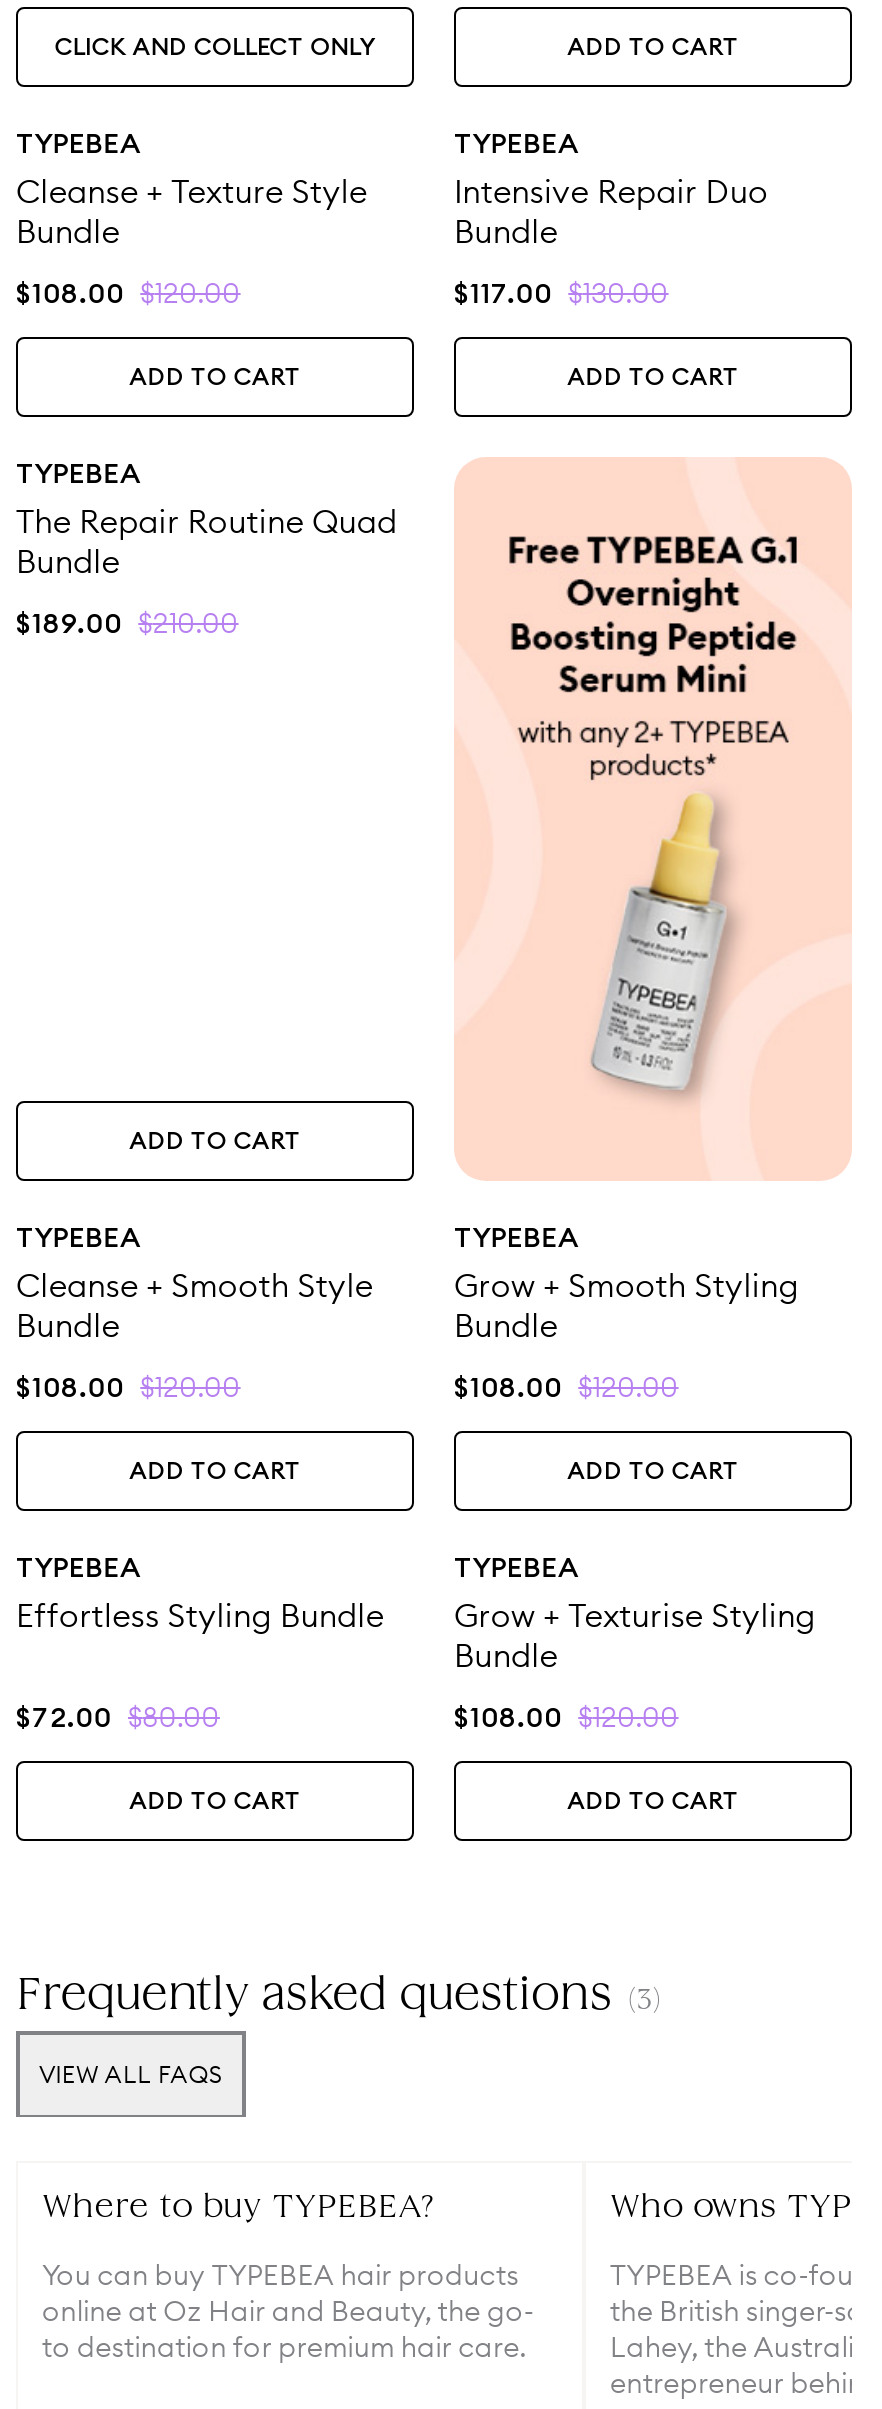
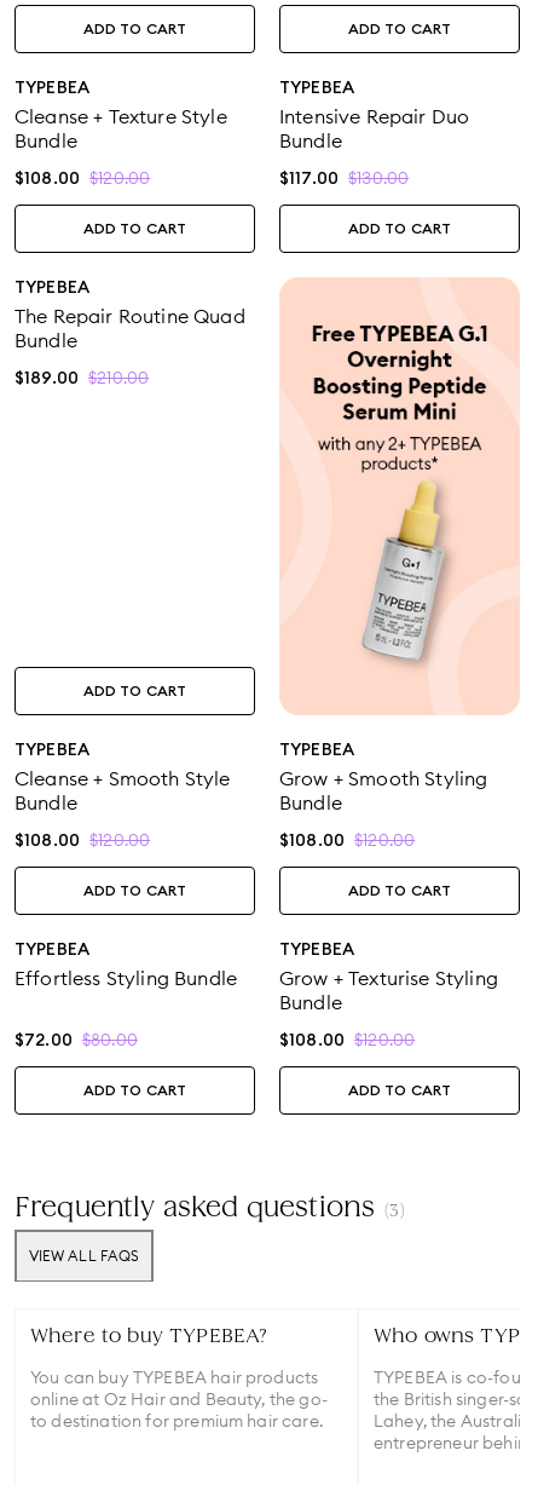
- CLICK AND COLLECT ONLY
+ ADD TO CART
